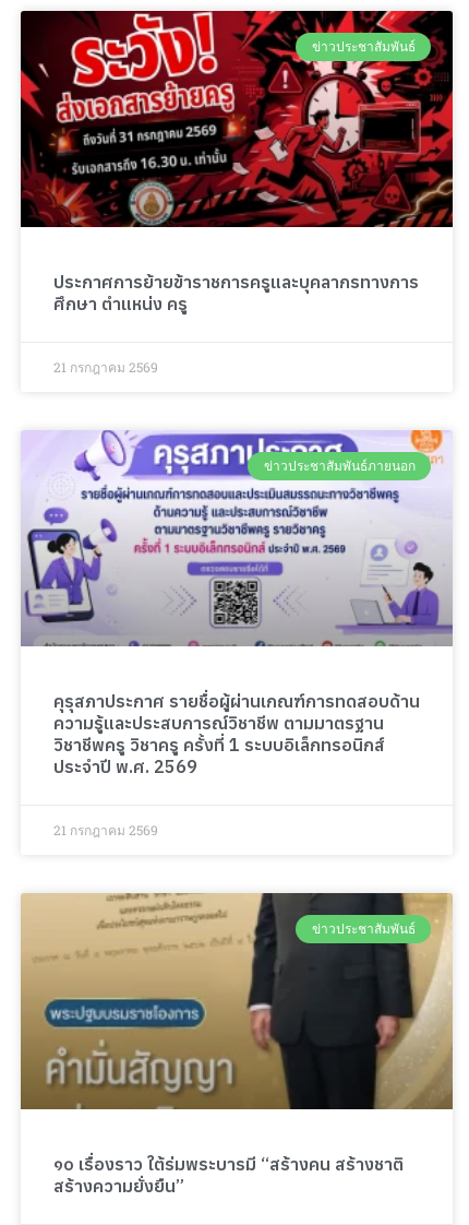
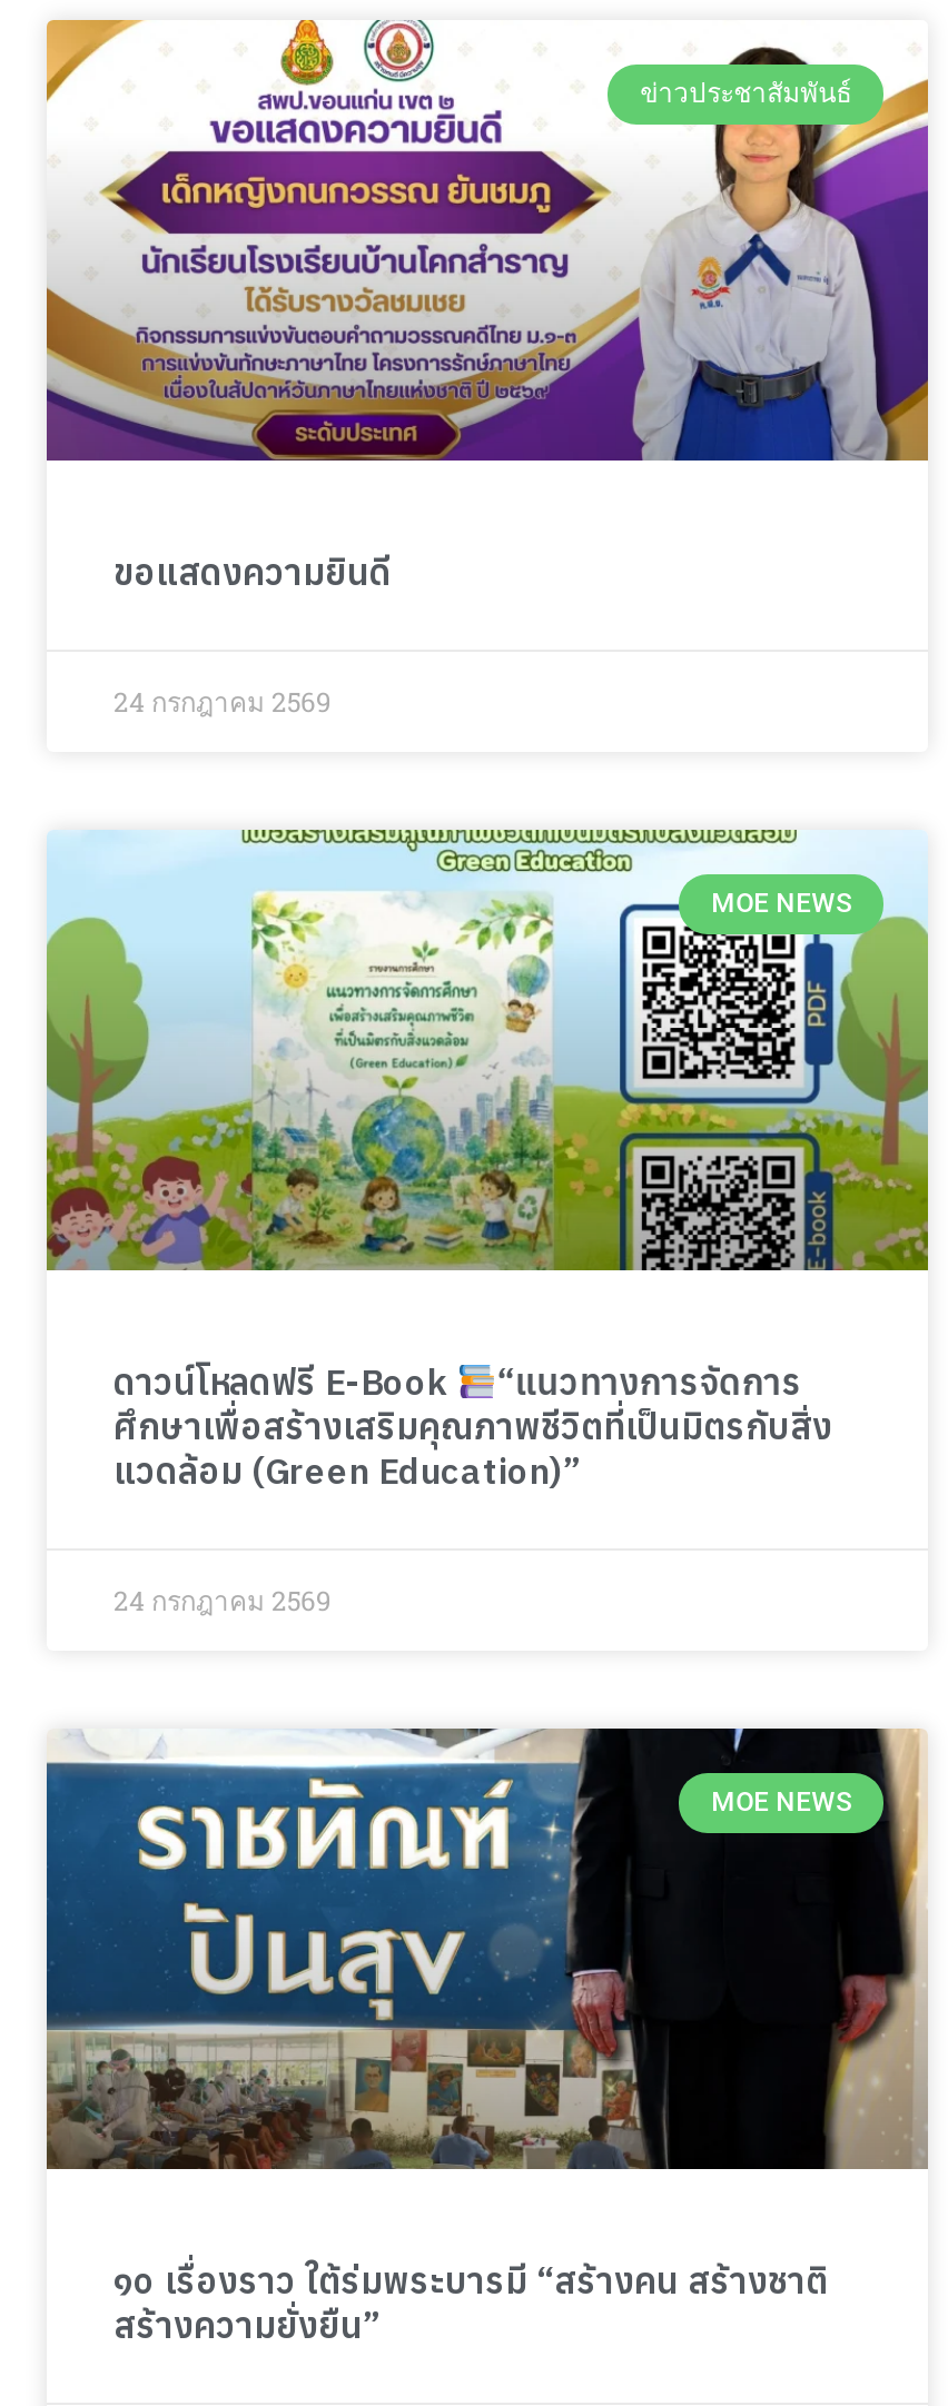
- [image]
- ประกาศการย้ายข้าราชการครูและบุคลากรทางการ
- ศึกษา ตำแหน่ง ครู
+ [image]
+ ขอแสดงความยินดี

- 21 กรกฎาคม 2569
+ 24 กรกฎาคม 2569

- [image]
- ข่าวประชาสัมพันธ์ภายนอก
+ [image]
+ MOE NEWS

- คุรุสภาประกาศ รายชื่อผู้ผ่านเกณฑ์การทดสอบด้าน
- ความรู้และประสบการณ์วิชาชีพ ตามมาตรฐาน
- วิชาชีพครู วิชาครู ครั้งที่ 1 ระบบอิเล็กทรอนิกส์
- ประจำปี พ.ศ. 2569
+ ดาวน์โหลดฟรี E-Book
+ “แนวทางการจัดการ
+ ศึกษาเพื่อสร้างเสริมคุณภาพชีวิตที่เป็นมิตรกับสิ่ง
+ แวดล้อม (Green Education)”

- 21 กรกฎาคม 2569
+ 24 กรกฎาคม 2569

- [image]
- ข่าวประชาสัมพันธ์
+ [image]
+ MOE NEWS
